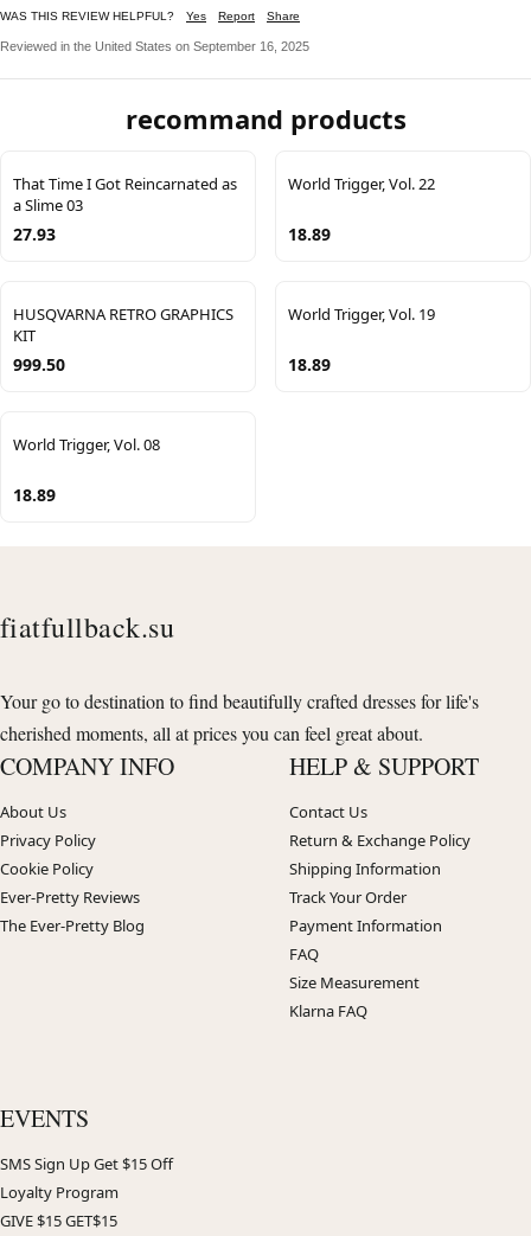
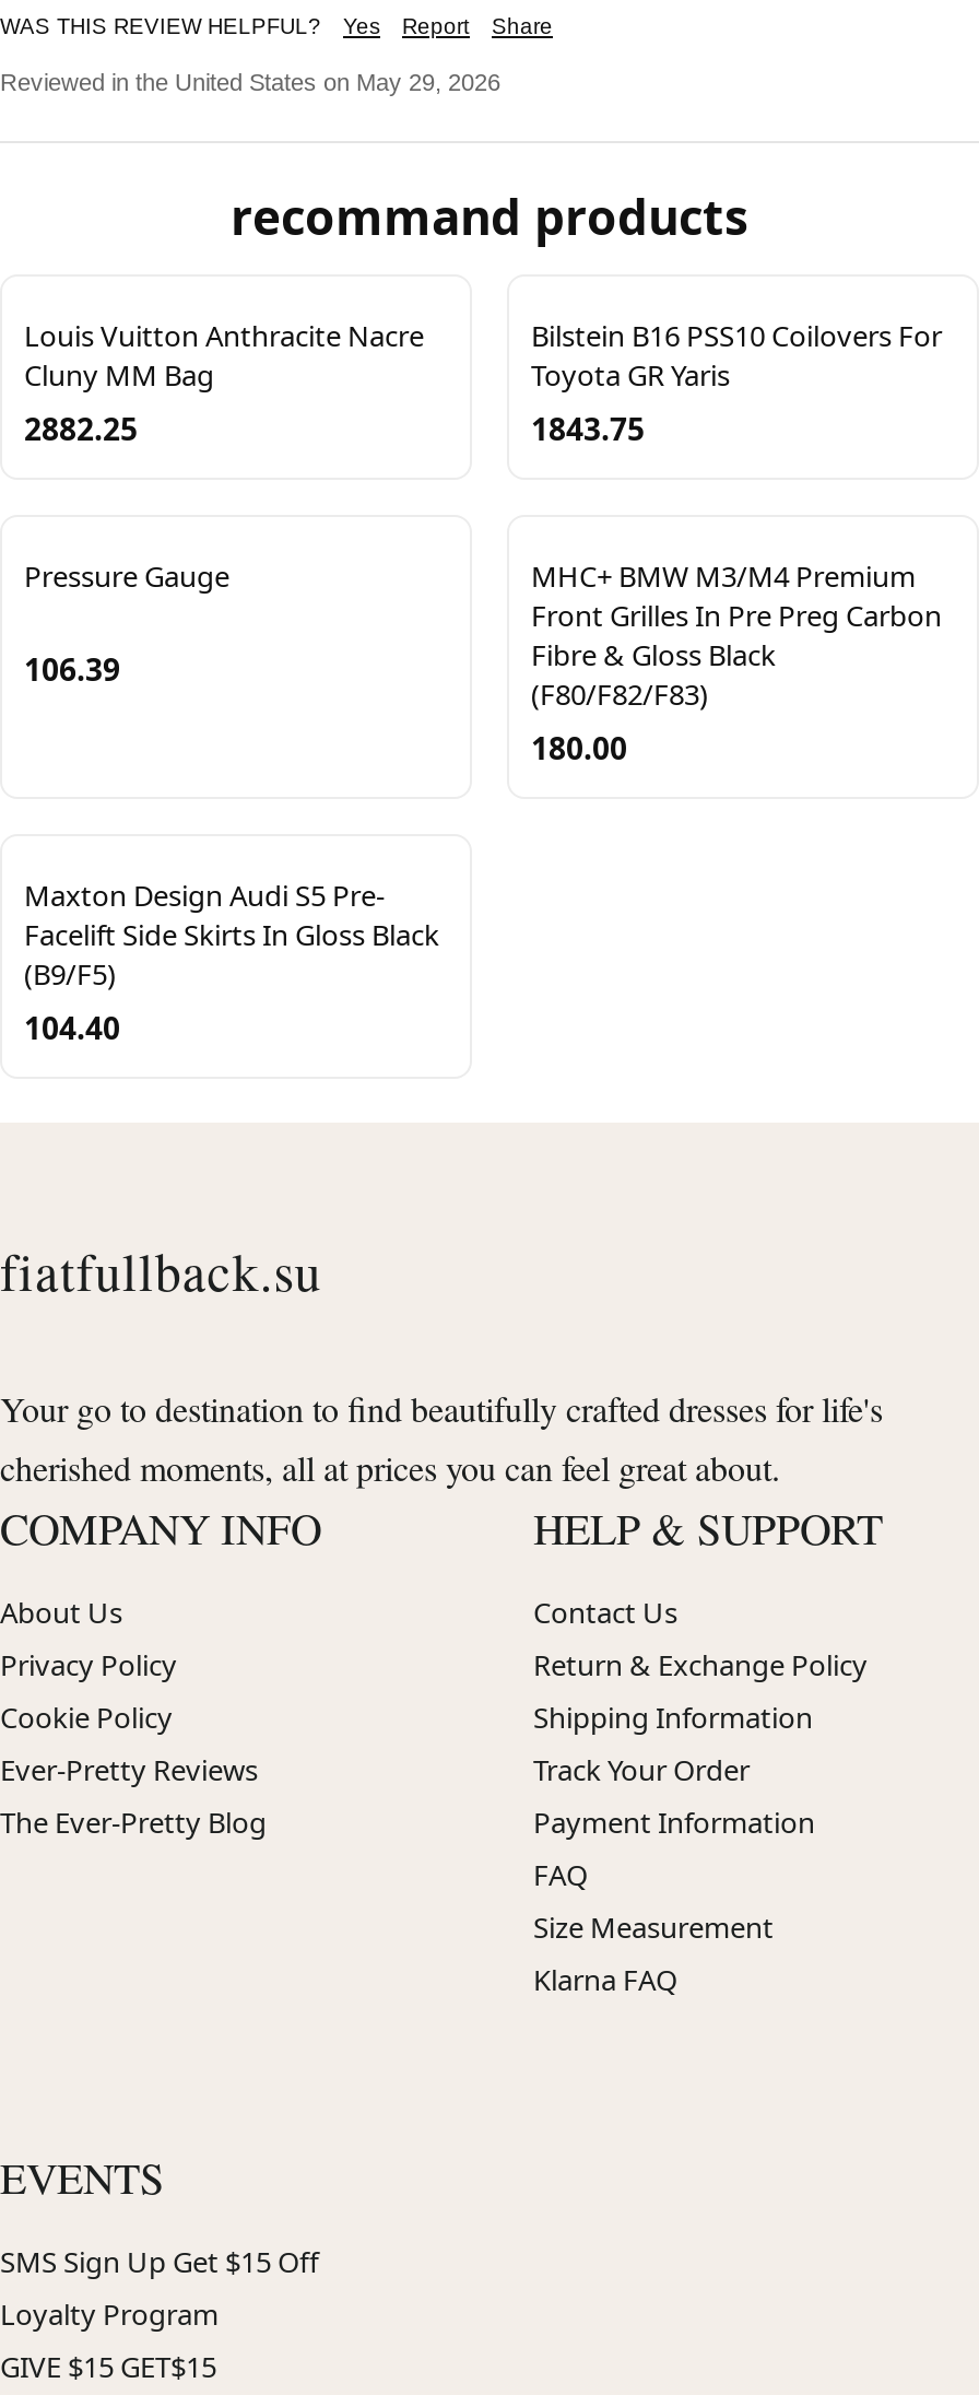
- Reviewed in the United States on September 16, 2025
+ Reviewed in the United States on May 29, 2026

- That Time I Got Reincarnated as
- a Slime 03
- 27.93
+ Louis Vuitton Anthracite Nacre
+ Cluny MM Bag
+ 2882.25

- World Trigger, Vol. 22
- 18.89
+ Bilstein B16 PSS10 Coilovers For
+ Toyota GR Yaris
+ 1843.75

- HUSQVARNA RETRO GRAPHICS
- KIT
- 999.50
+ Pressure Gauge
+ 106.39

- World Trigger, Vol. 19
- 18.89
+ MHC+ BMW M3/M4 Premium
+ Front Grilles In Pre Preg Carbon
+ Fibre & Gloss Black
+ (F80/F82/F83)
+ 180.00

- World Trigger, Vol. 08
- 18.89
+ Maxton Design Audi S5 Pre-
+ Facelift Side Skirts In Gloss Black
+ (B9/F5)
+ 104.40
